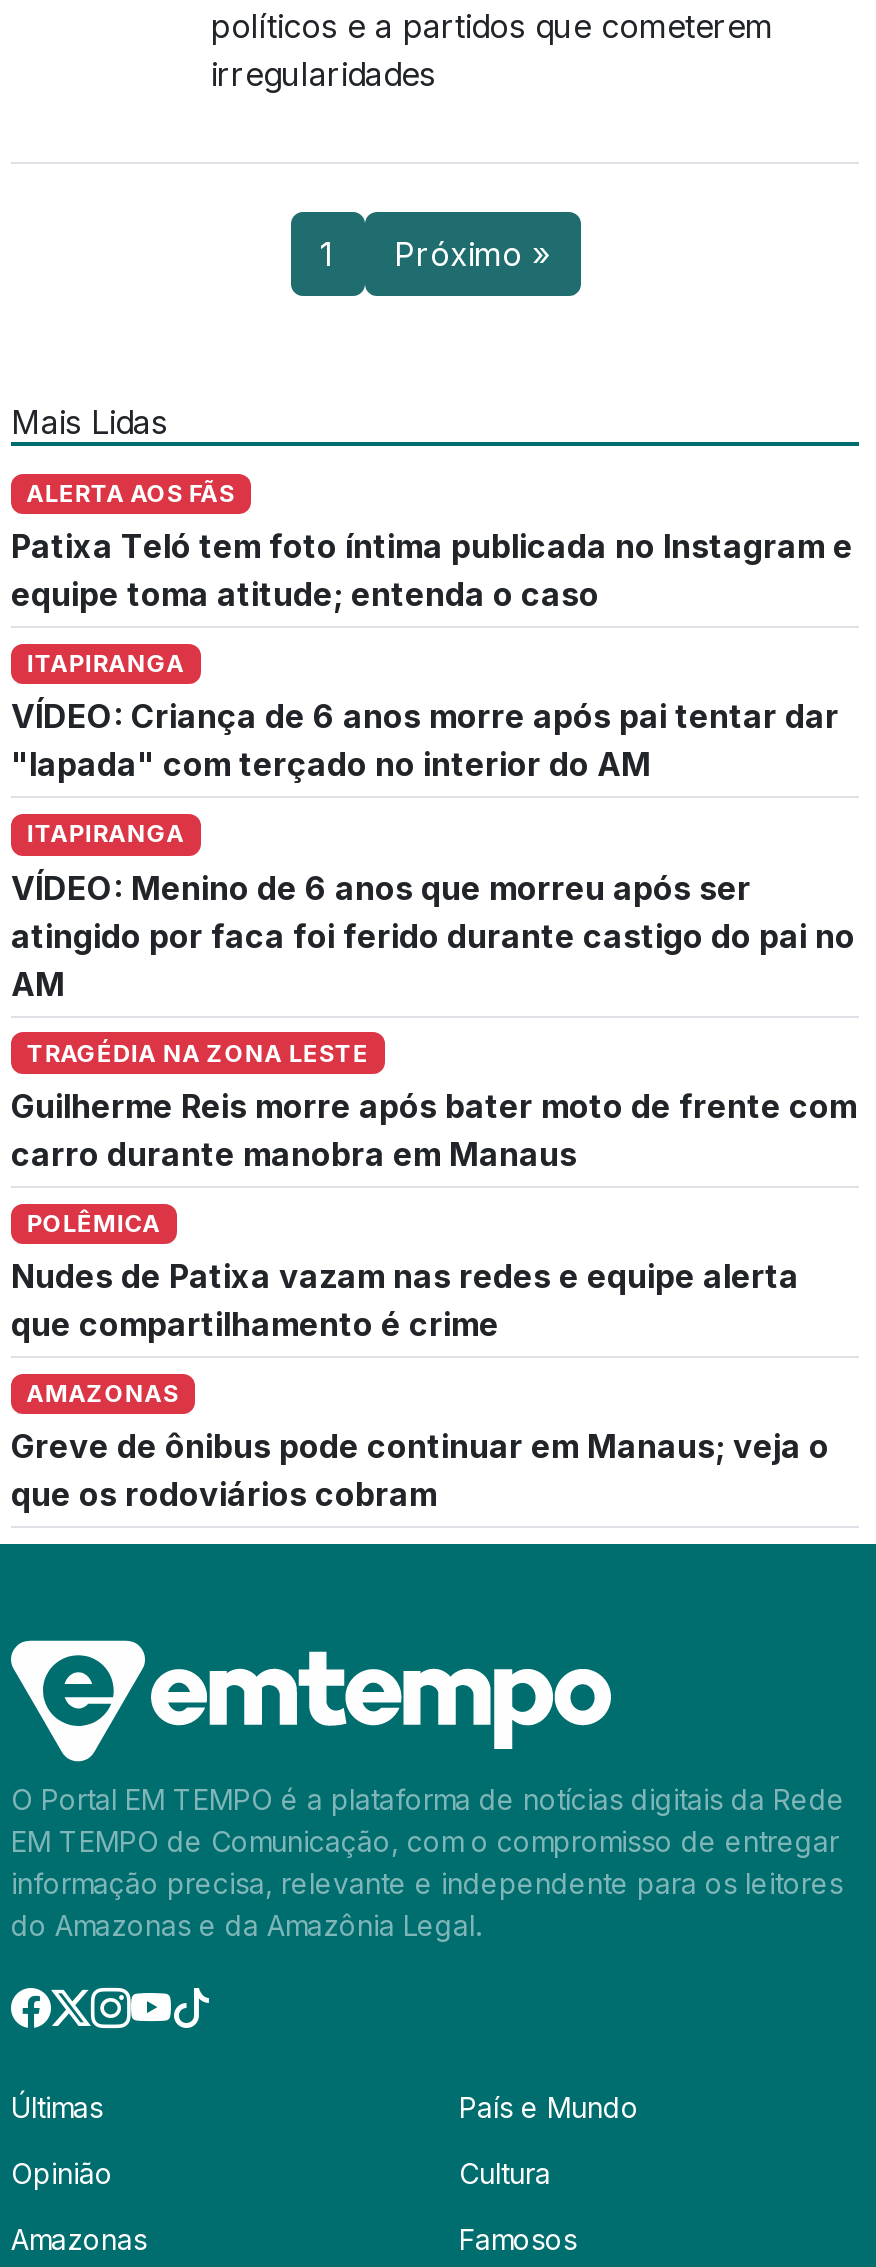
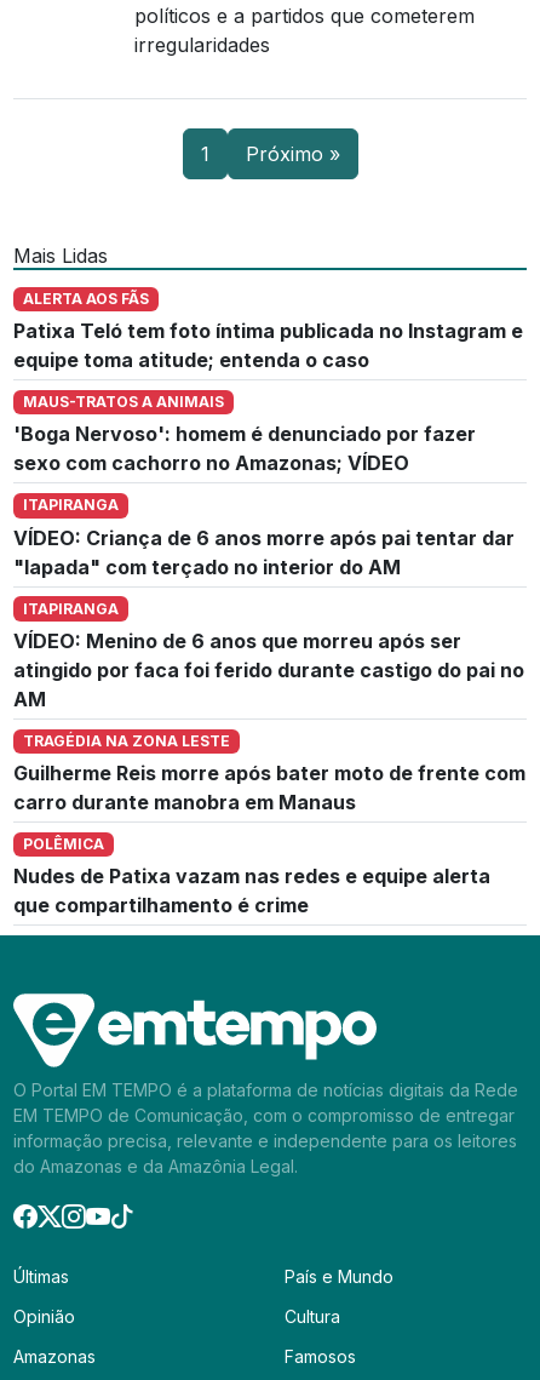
+ MAUS-TRATOS A ANIMAIS
+ 'Boga Nervoso': homem é denunciado por fazer
+ sexo com cachorro no Amazonas; VÍDEO

moved down: ITAPIRANGA | VÍDEO: Criança de 6 anos morre após pai tentar dar | "lapada" com terçado no interior do AM | ... | Nudes de Patixa vazam nas redes e equipe alerta | que compartilhamento é crime

- AMAZONAS
- Greve de ônibus pode continuar em Manaus; veja o
- que os rodoviários cobram
